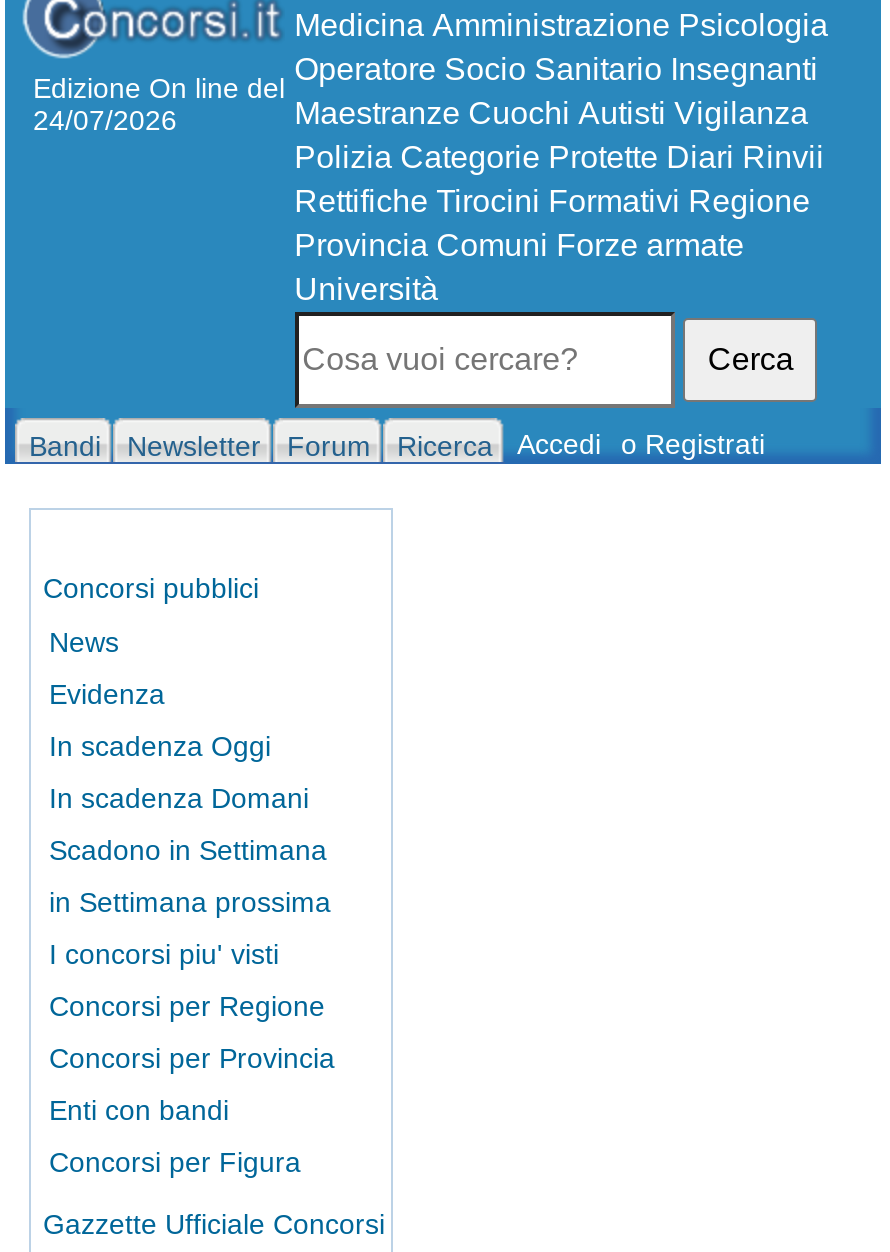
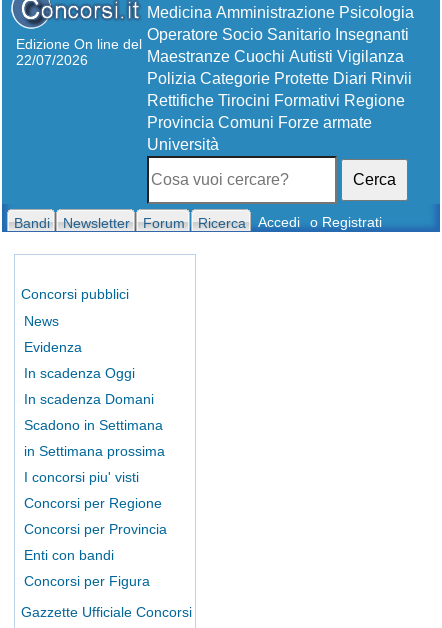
- 24/07/2026
+ 22/07/2026
